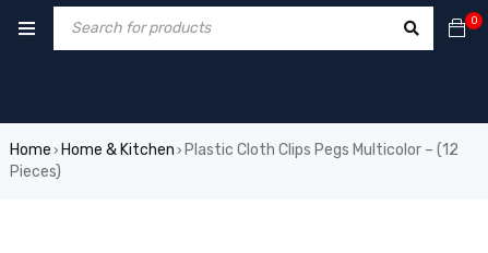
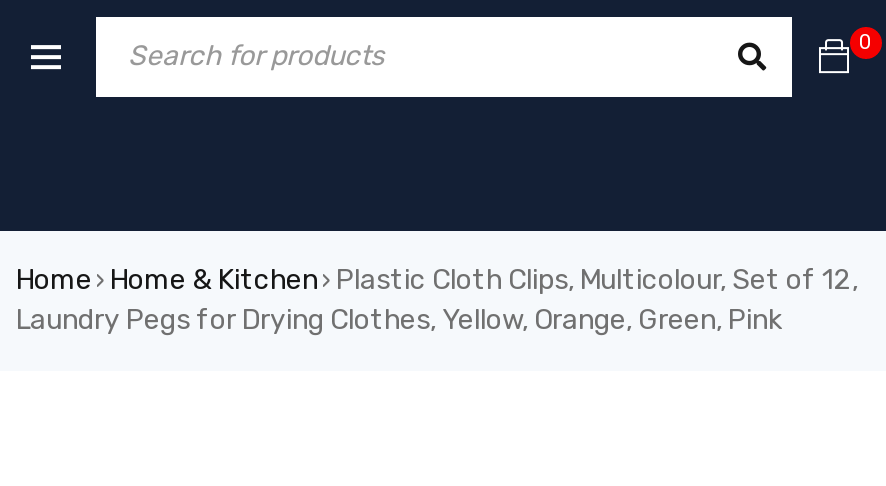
- Home › Home & Kitchen › Plastic Cloth Clips Pegs Multicolor – (12
- Pieces)
+ Home › Home & Kitchen › Plastic Cloth Clips, Multicolour, Set of 12,
+ Laundry Pegs for Drying Clothes, Yellow, Orange, Green, Pink
